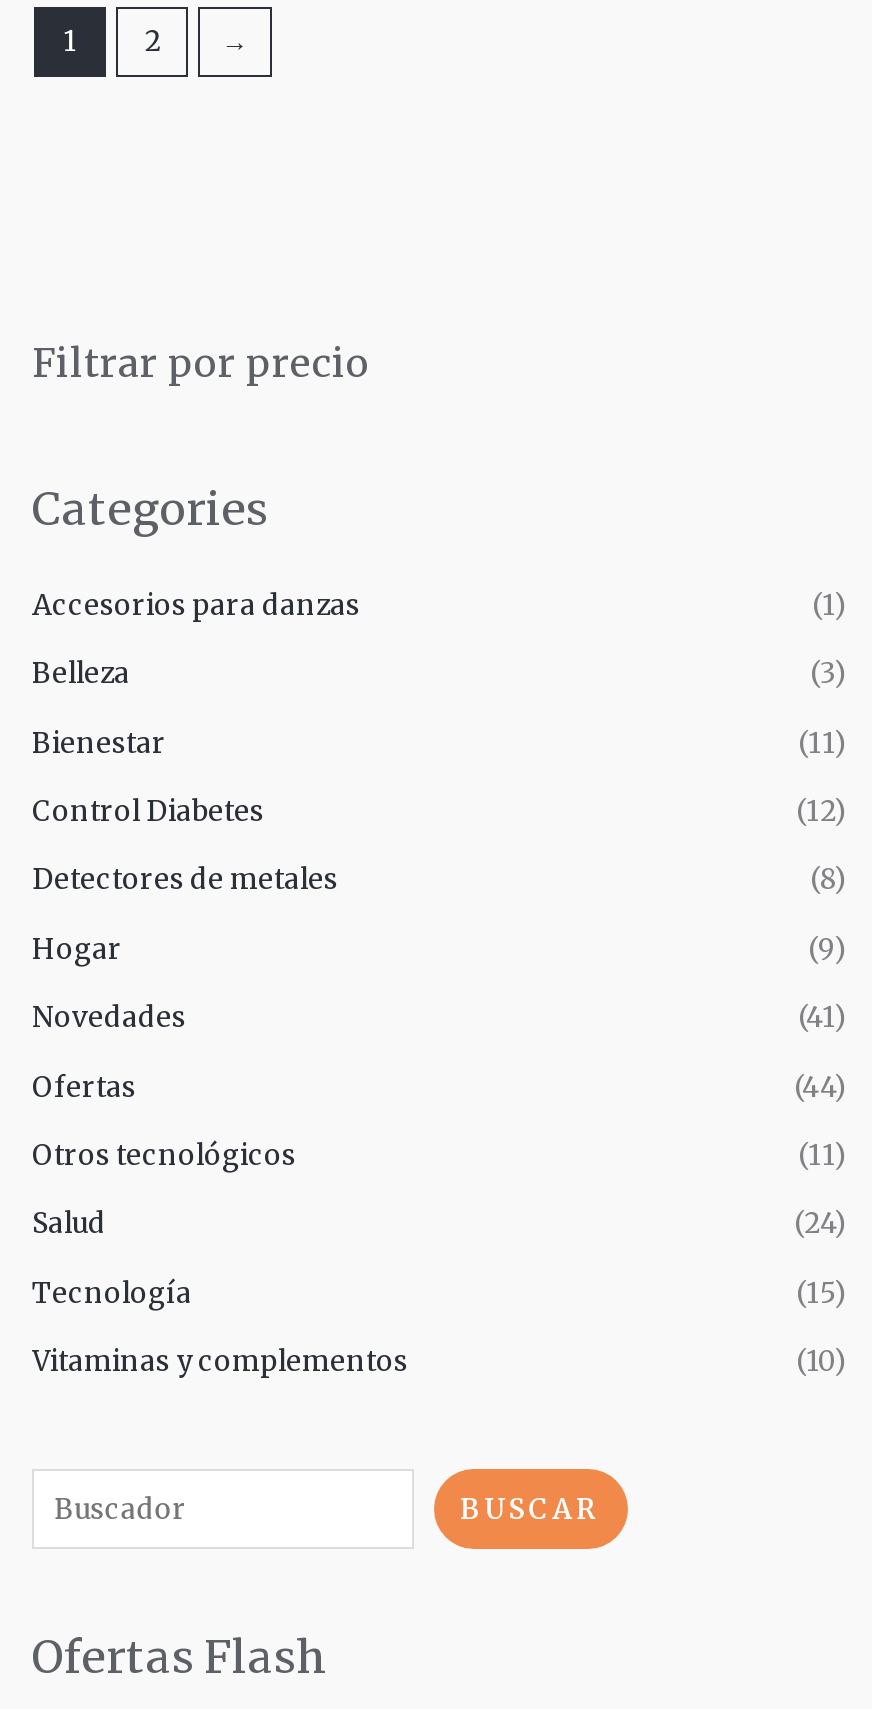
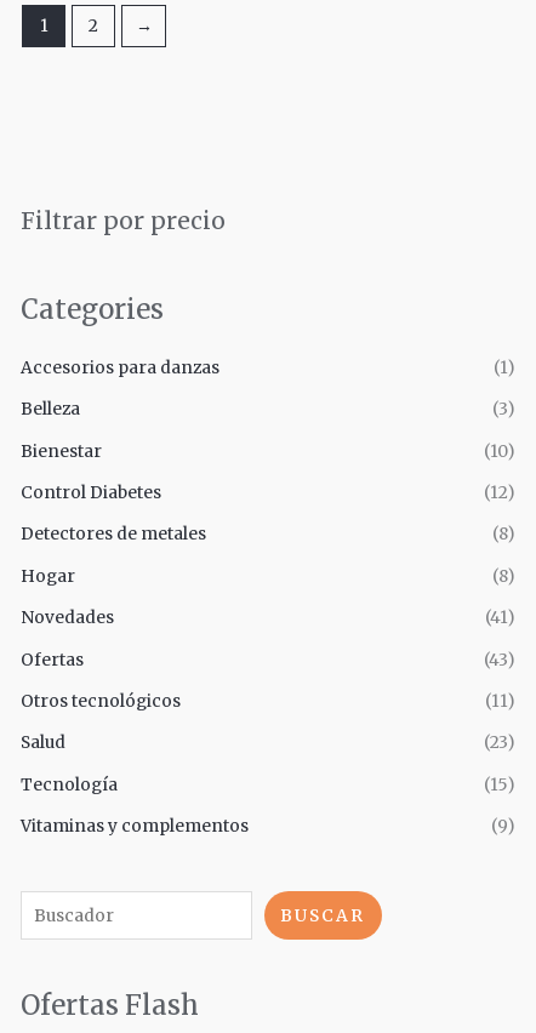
- (11)
+ (10)

- (9)
+ (8)

- (44)
+ (43)

- (24)
+ (23)

- (10)
+ (9)
